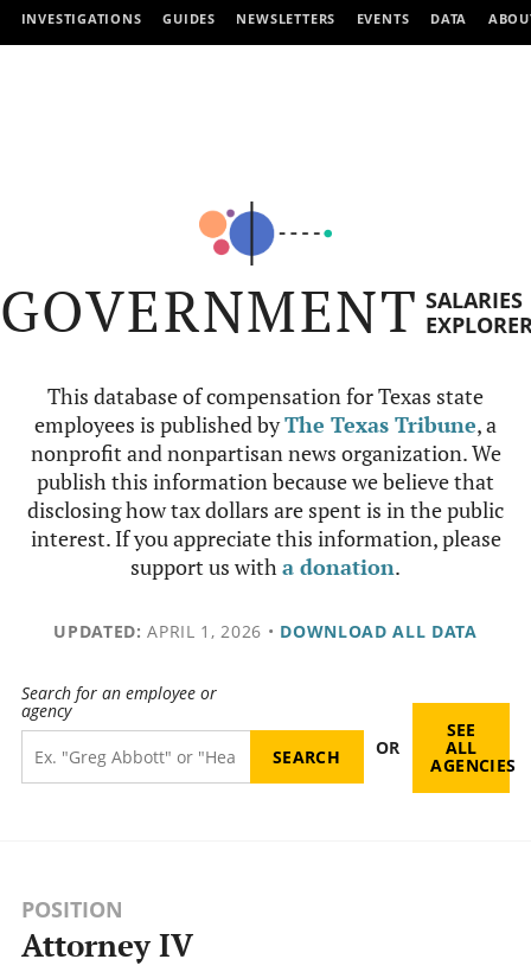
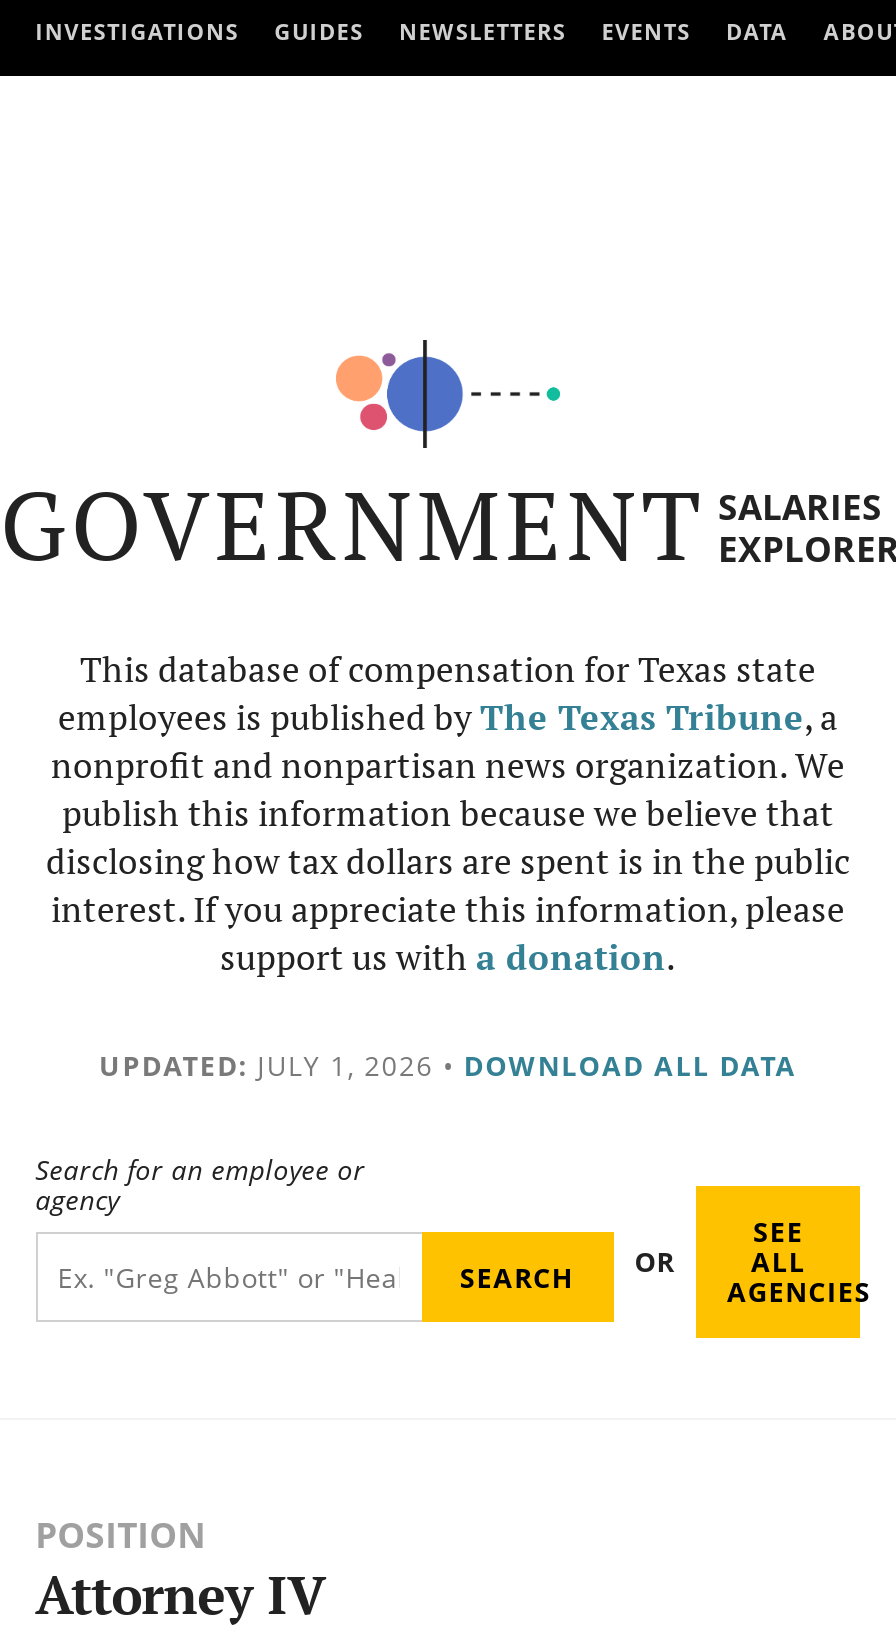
- UPDATED: APRIL 1, 2026 • DOWNLOAD ALL DATA
+ UPDATED: JULY 1, 2026 • DOWNLOAD ALL DATA
